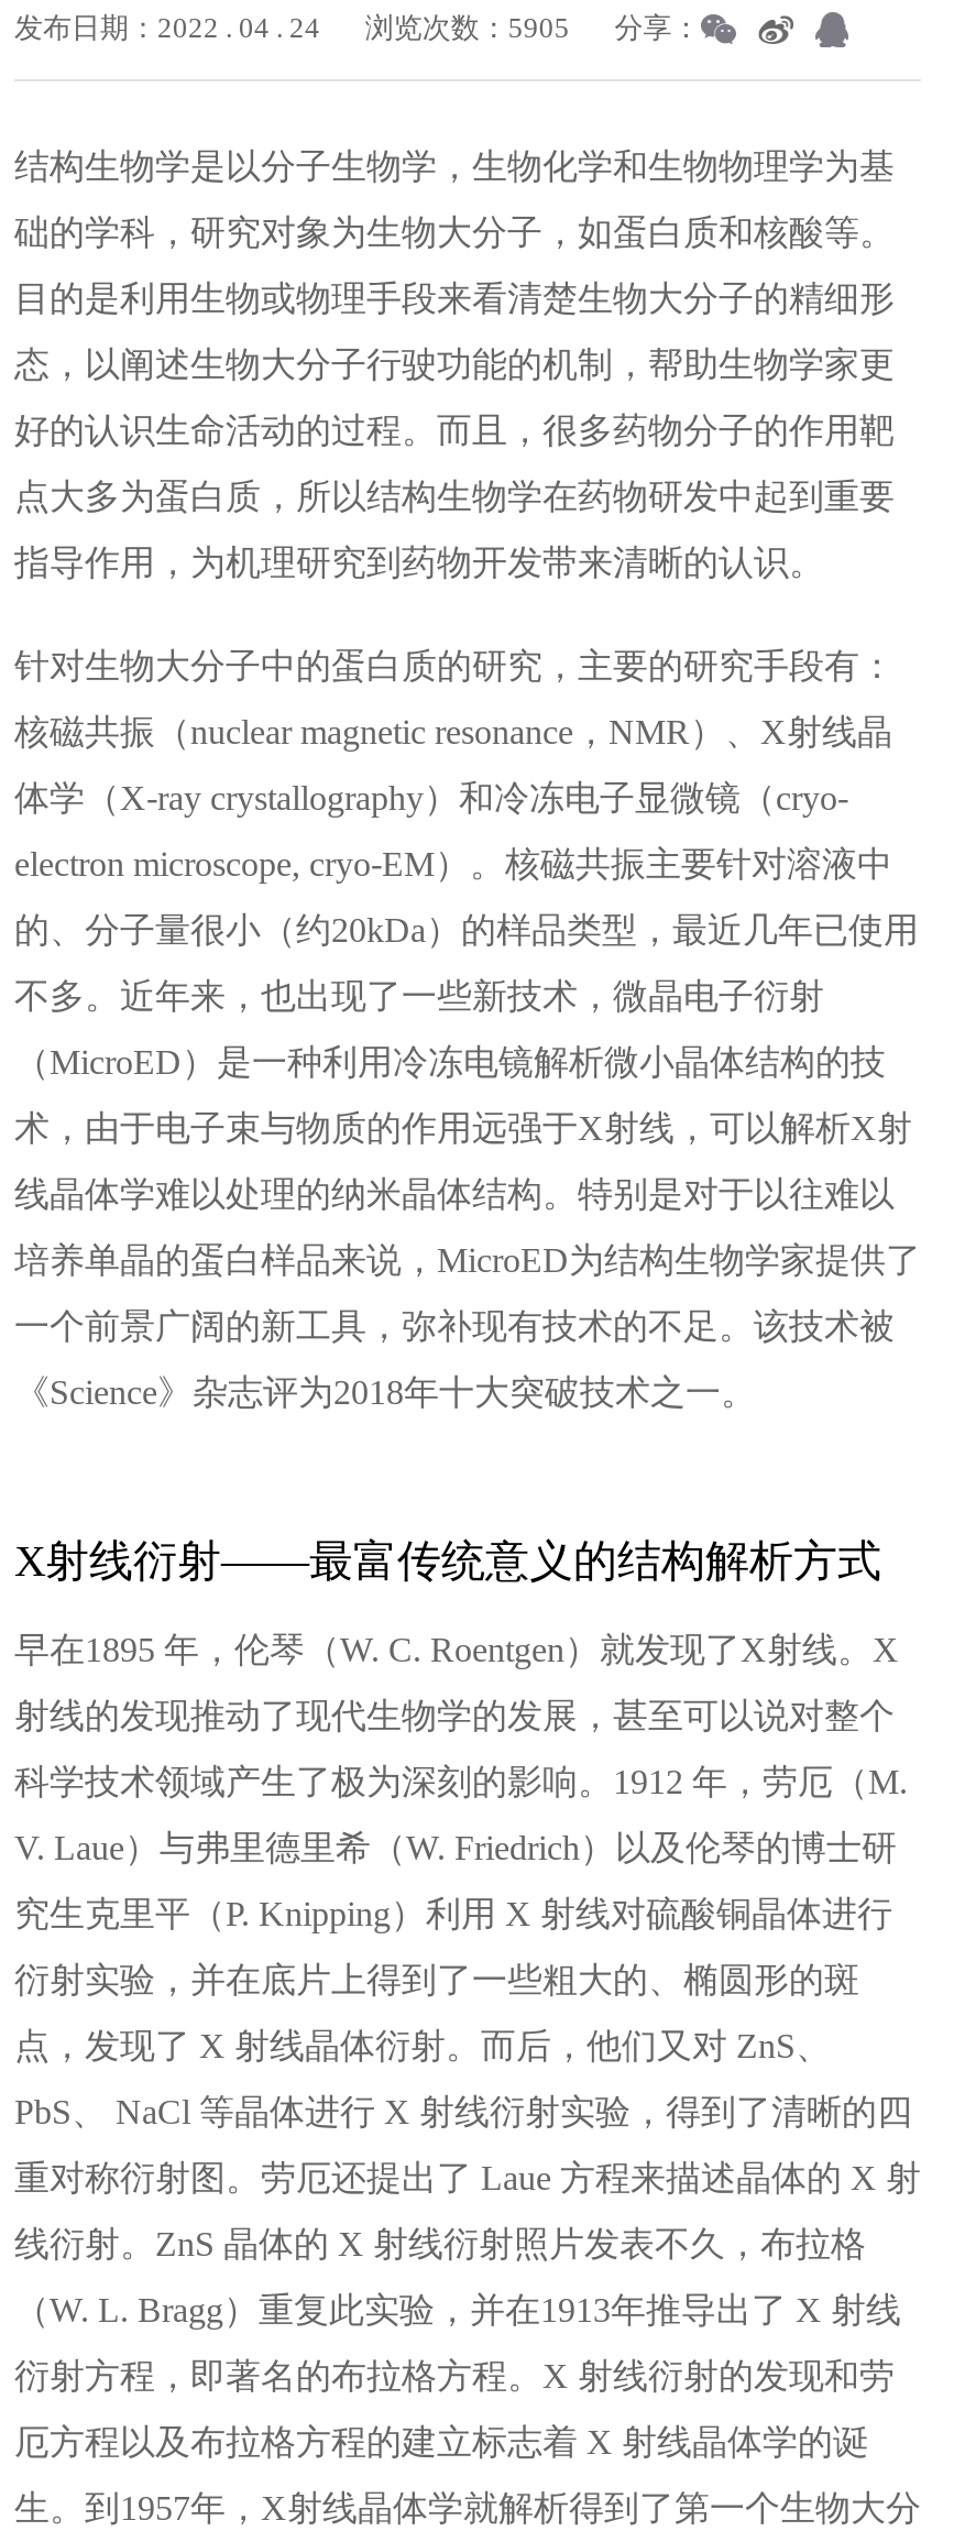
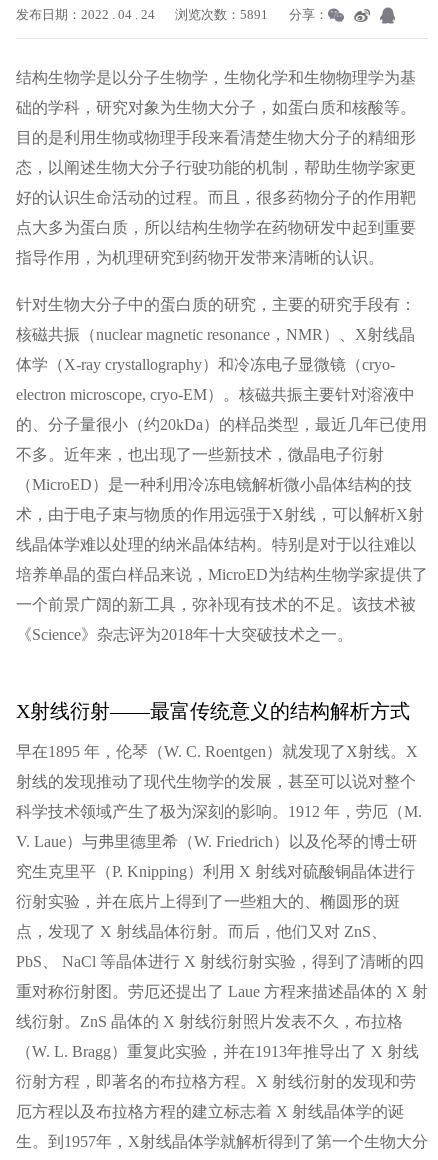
- 发布日期：2022 . 04 . 24 浏览次数：5905 分享：
+ 发布日期：2022 . 04 . 24 浏览次数：5891 分享：
